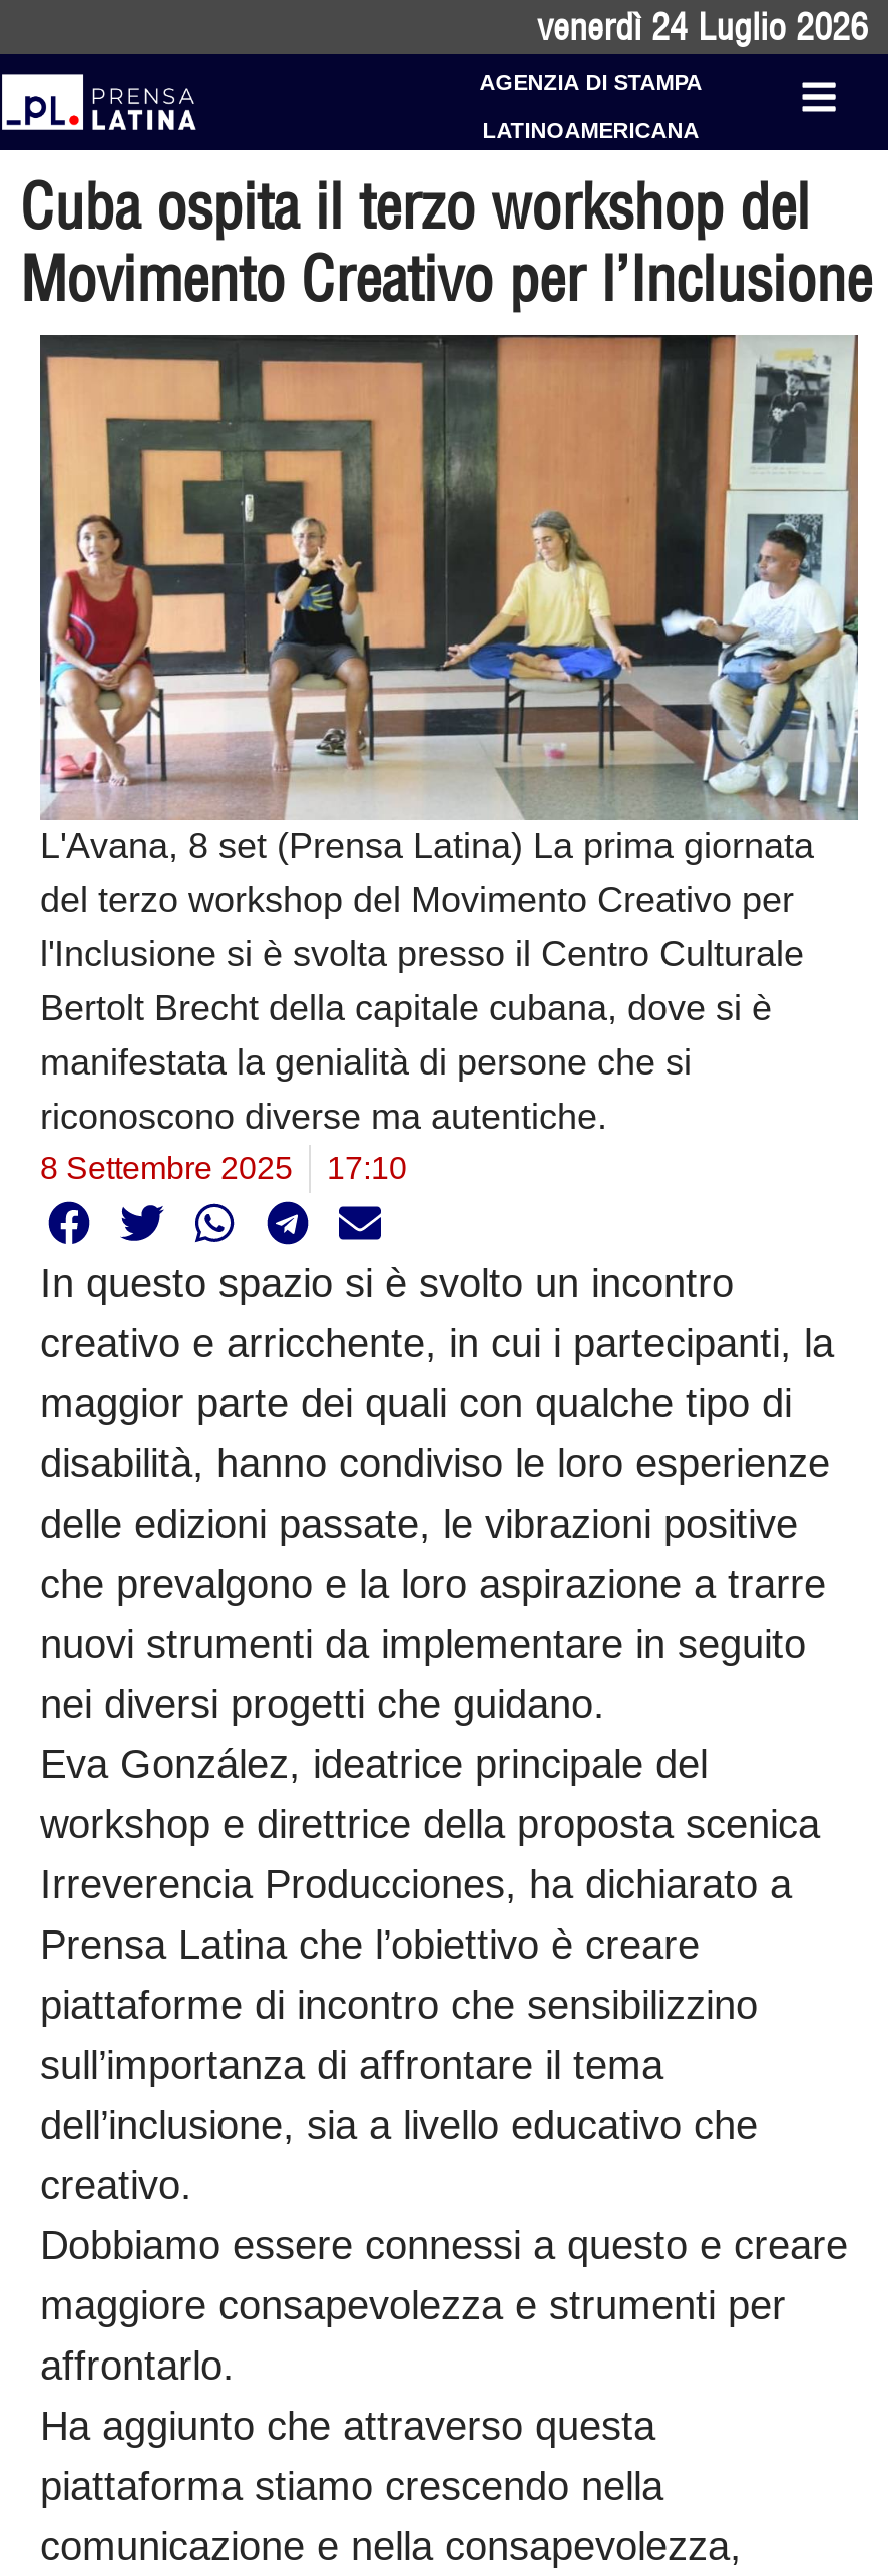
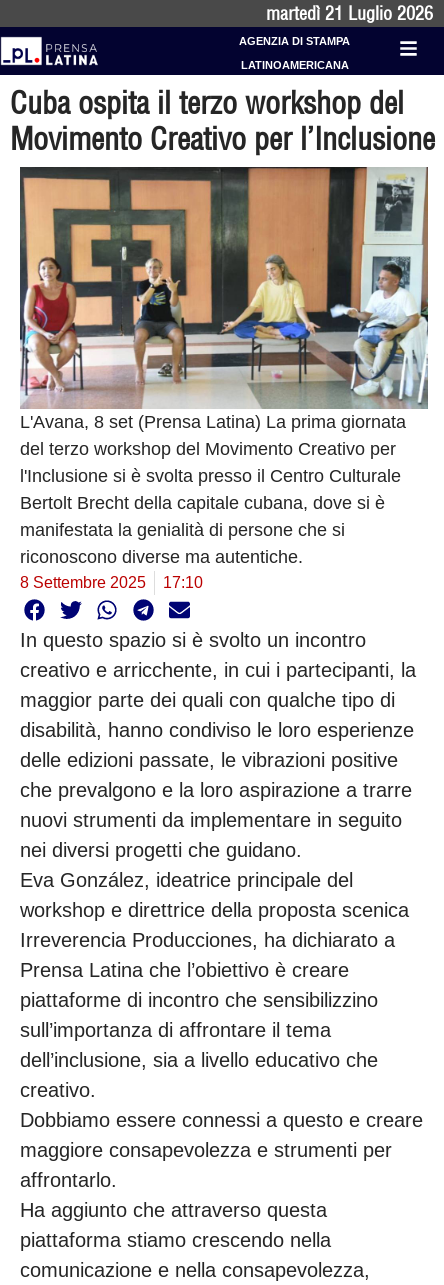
- venerdì 24 Luglio 2026
+ martedì 21 Luglio 2026
